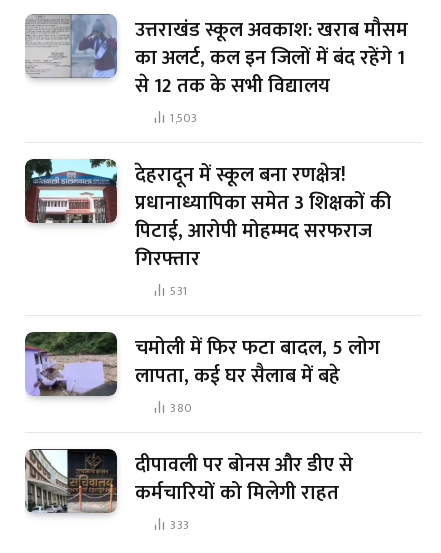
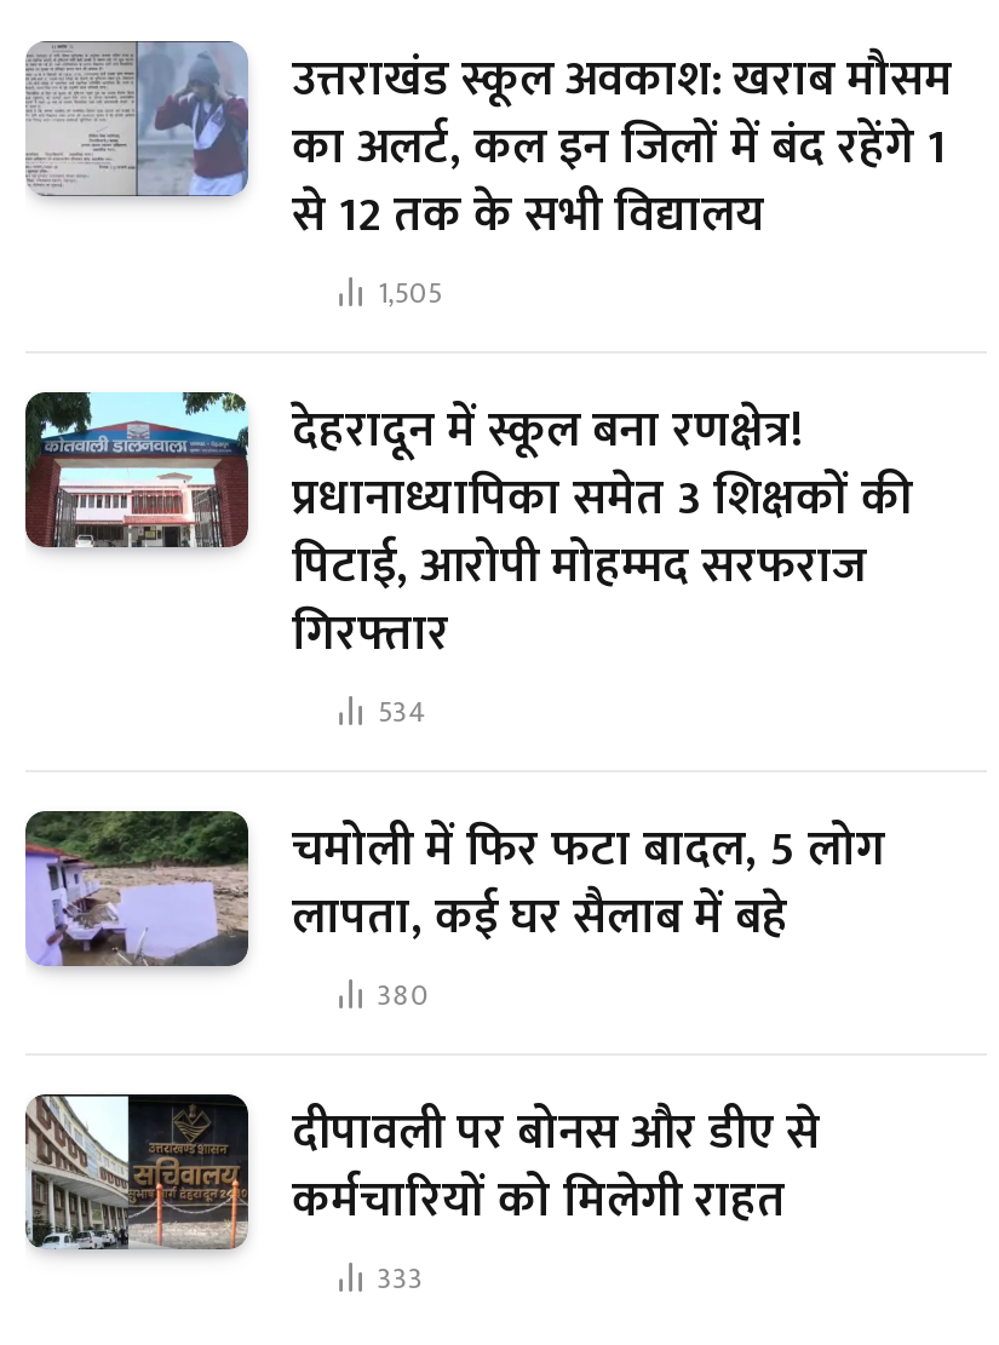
- 1,503
+ 1,505

- 531
+ 534
